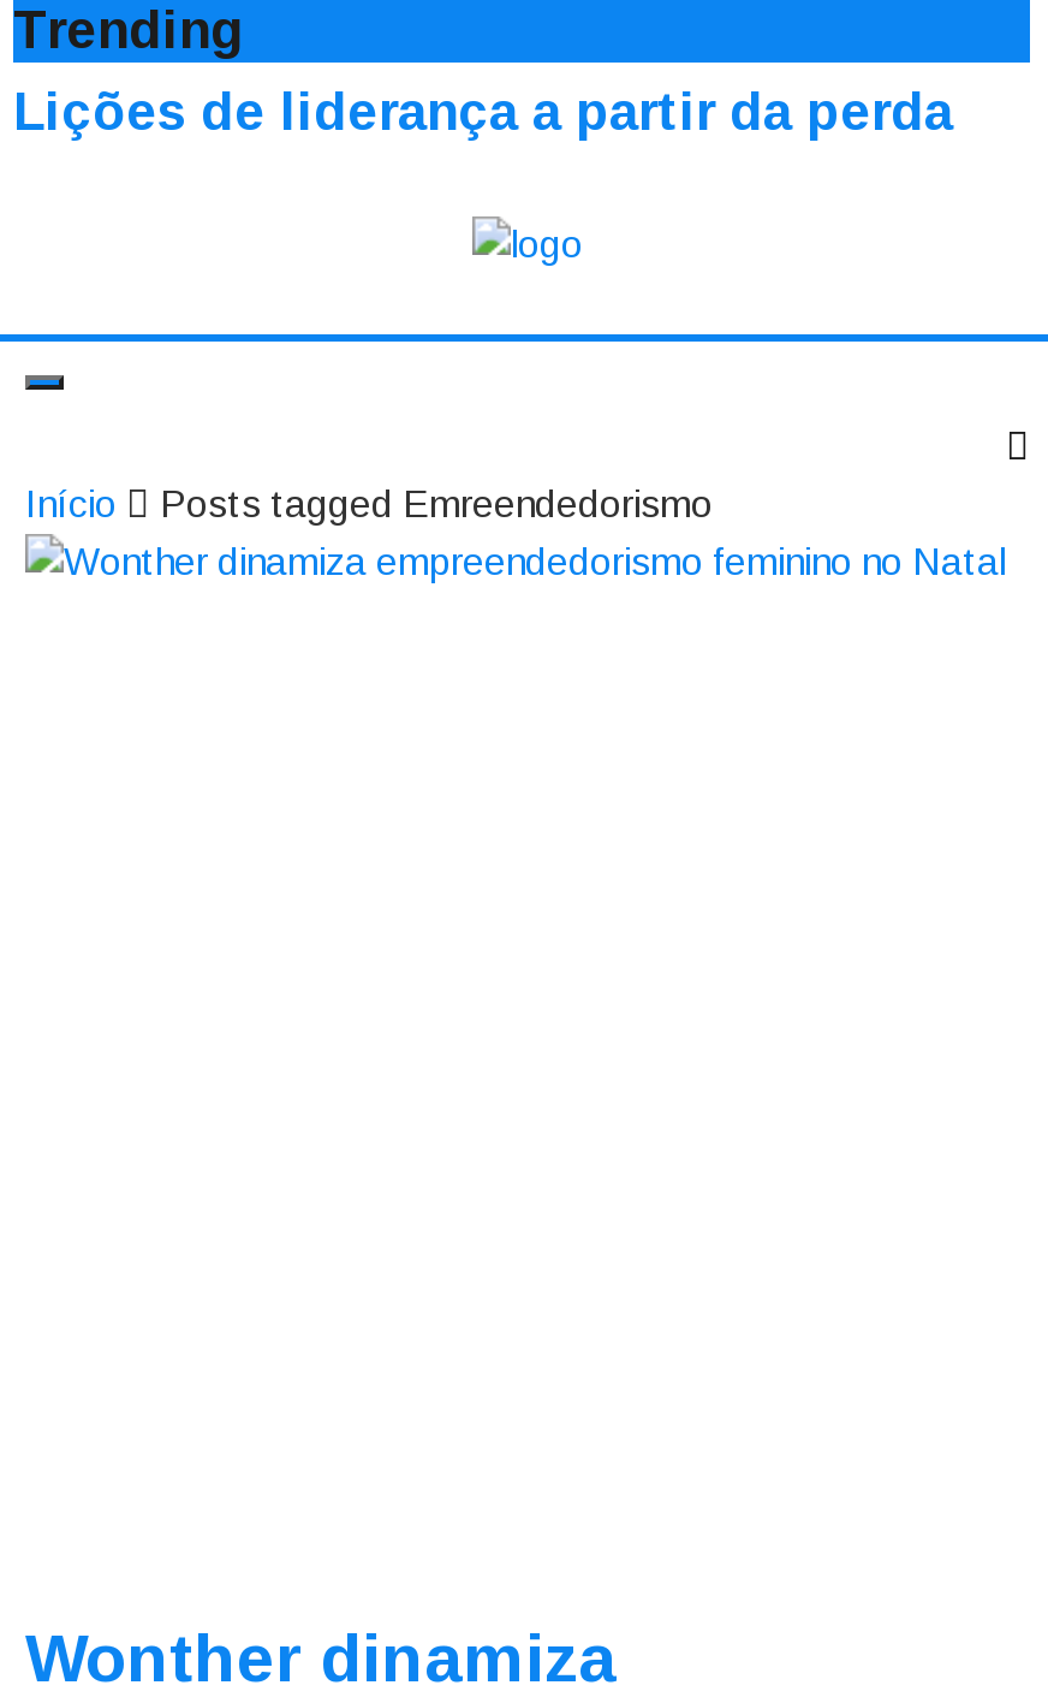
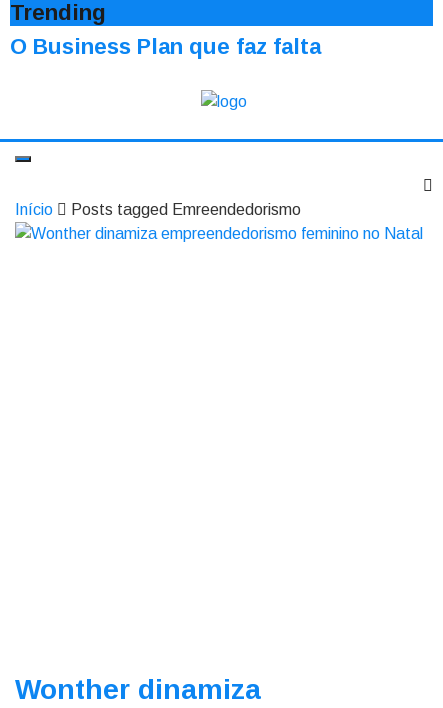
- Lições de liderança a partir da perda
+ O Business Plan que faz falta
